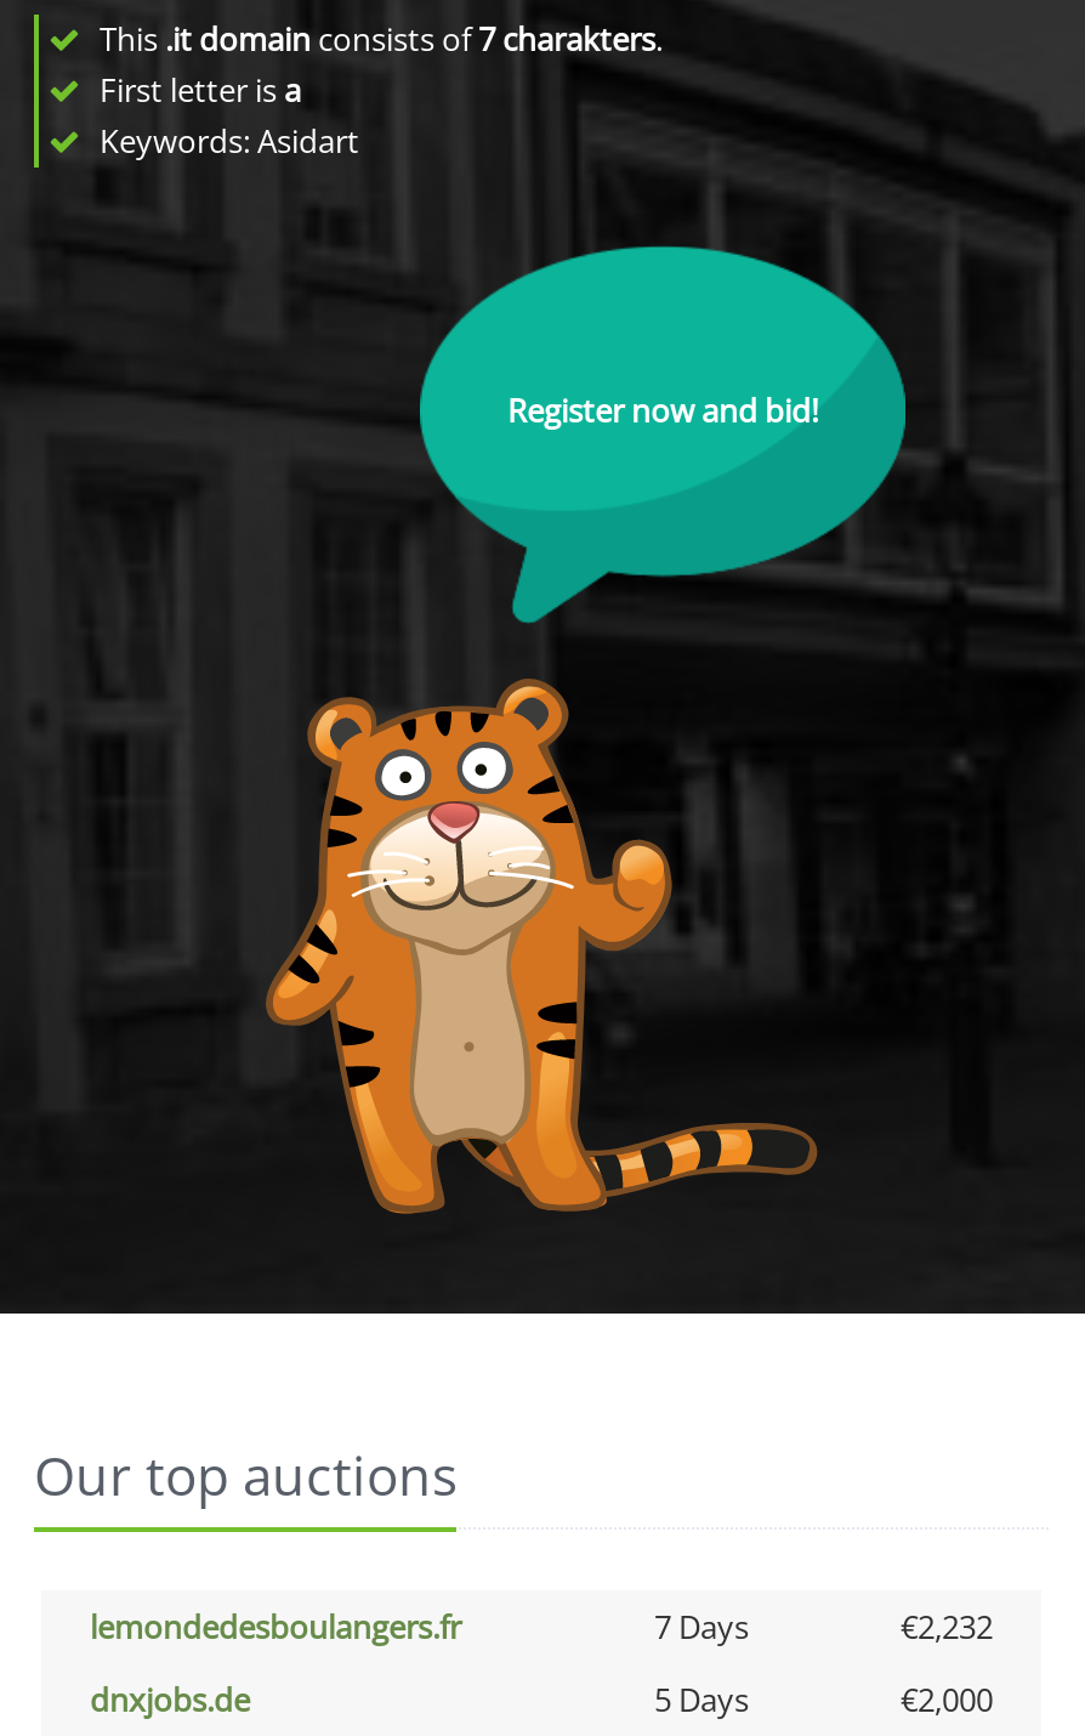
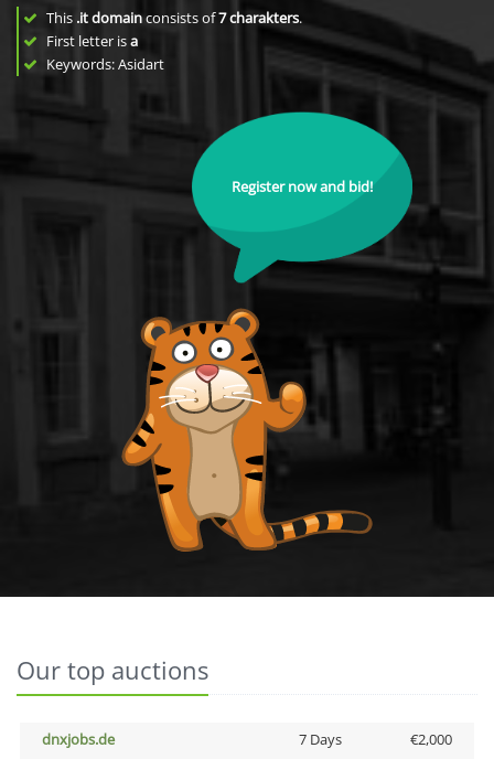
- lemondedesboulangers.fr
- 7 Days
- €2,232

- 5 Days
+ 7 Days
